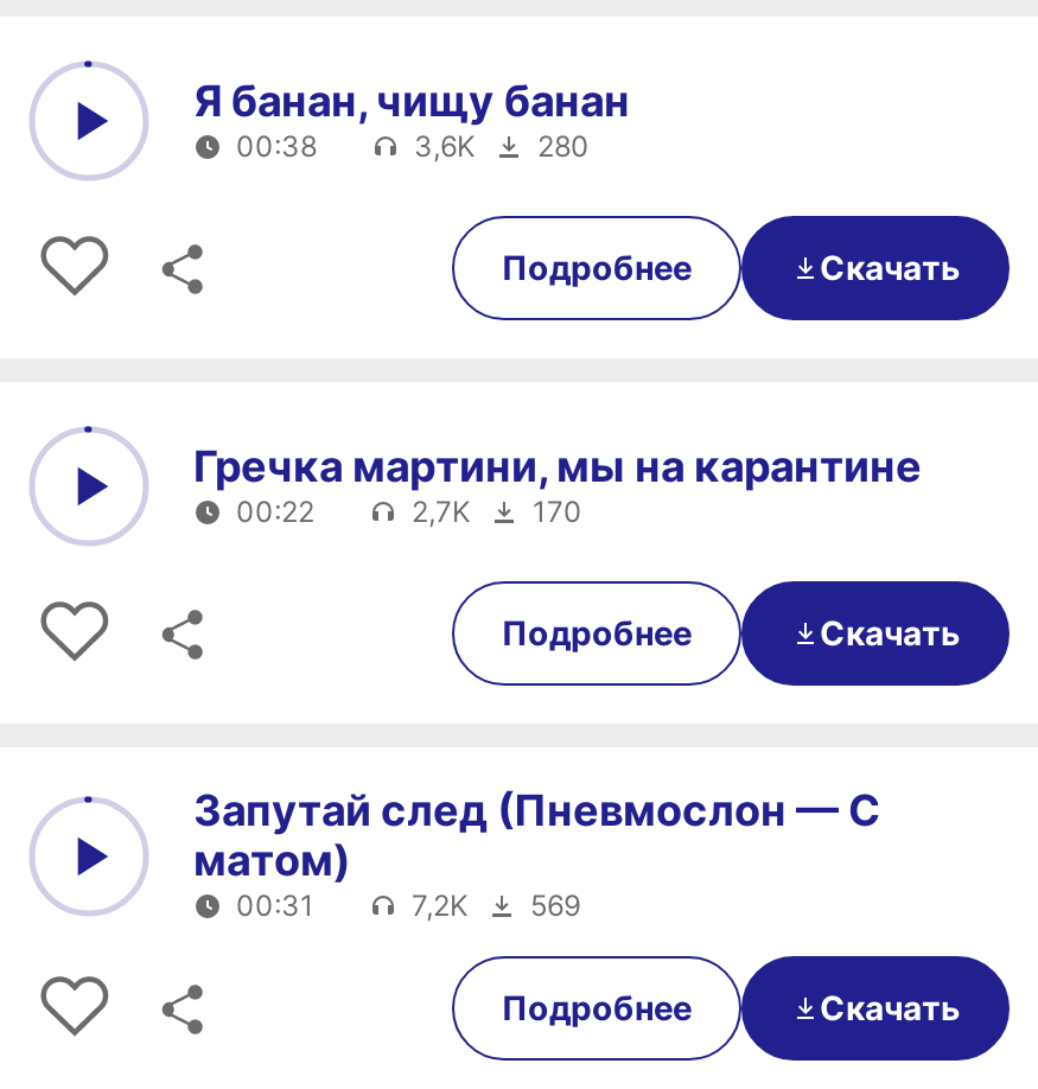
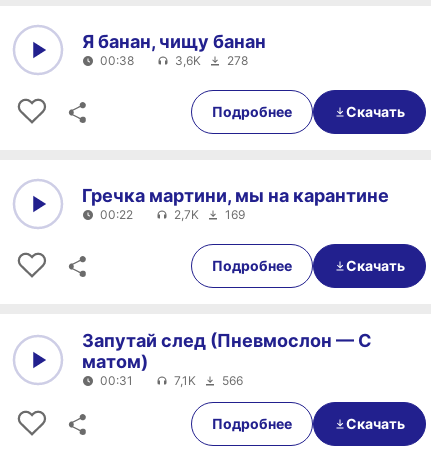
- 3,6K 280
+ 3,6K 278

- 2,7K 170
+ 2,7K 169

- 7,2K
- 569
+ 7,1K
+ 566
